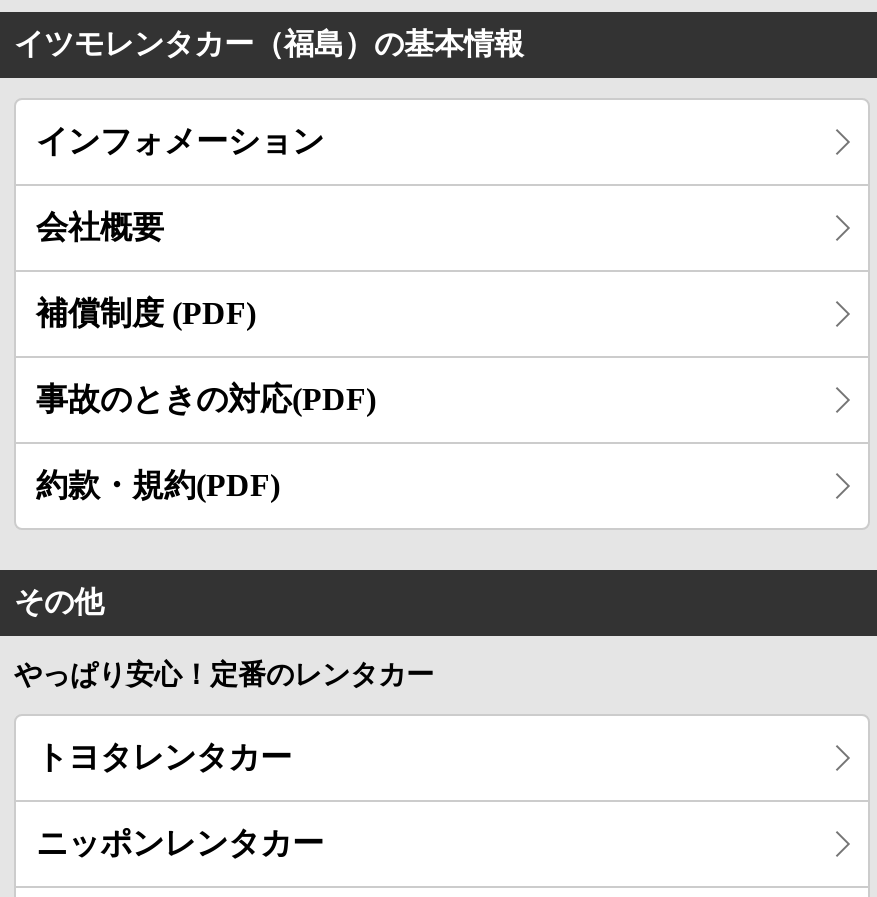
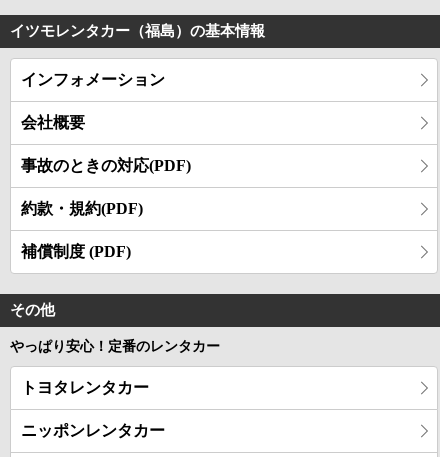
moved down: 補償制度 (PDF)

moved up: 事故のときの対応(PDF) | 約款・規約(PDF)
